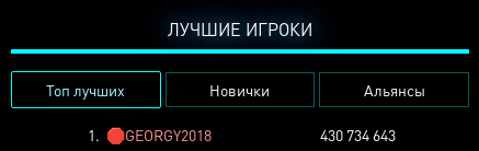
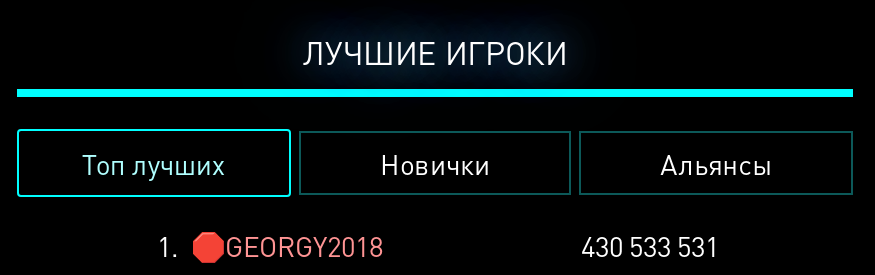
- 430 734 643
+ 430 533 531
